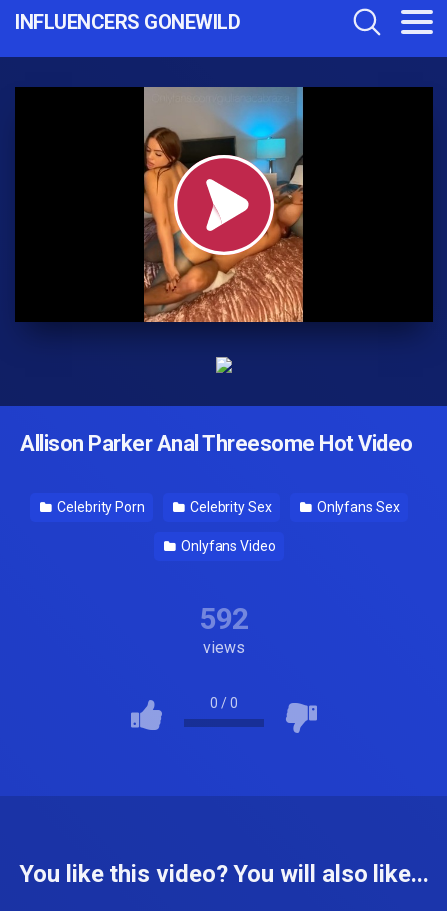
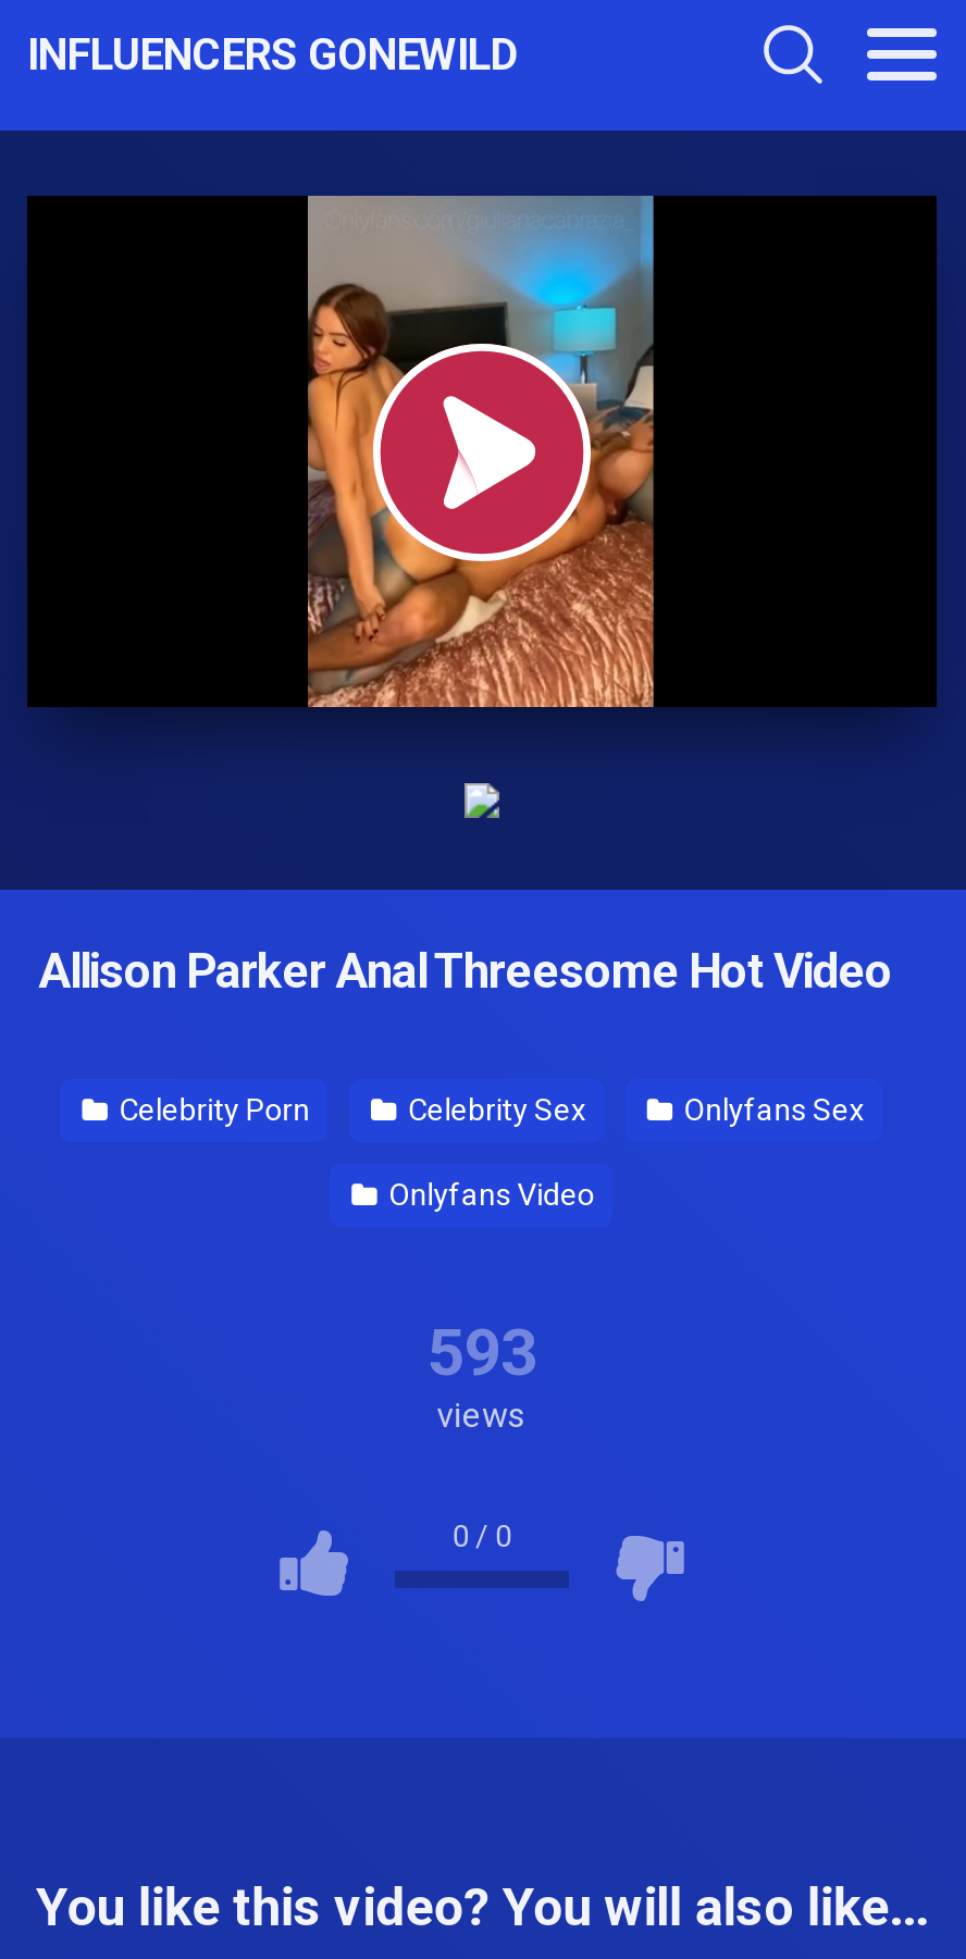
- 592
+ 593
